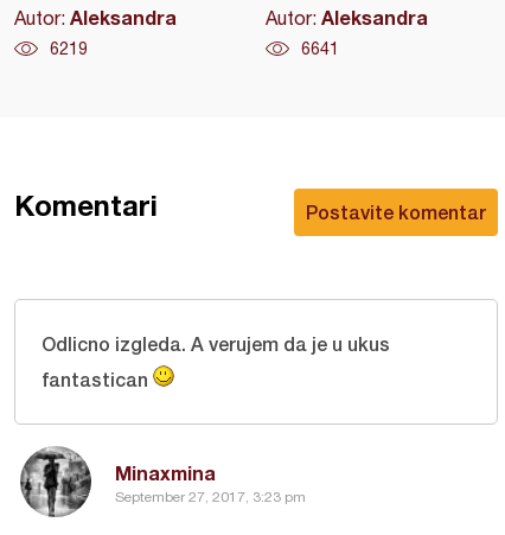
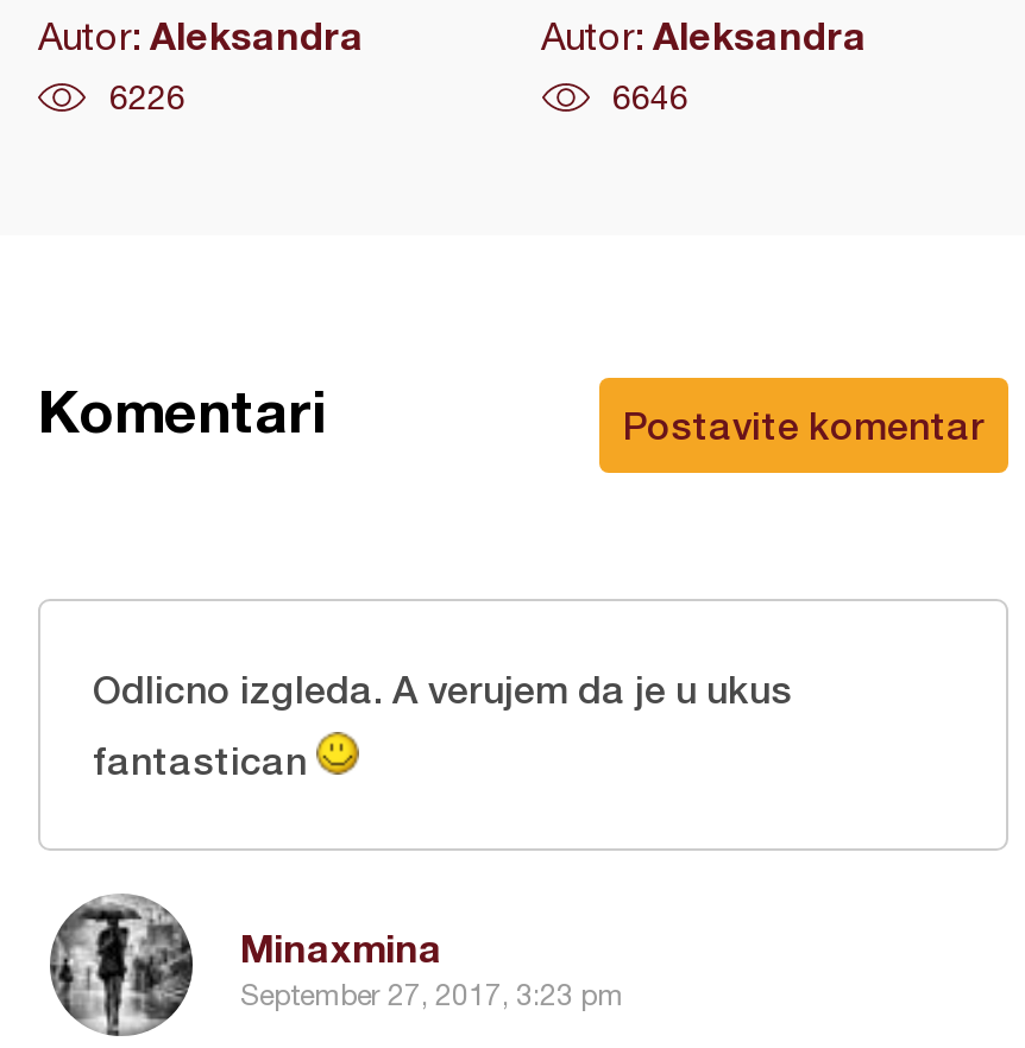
- 6219
+ 6226

- 6641
+ 6646
